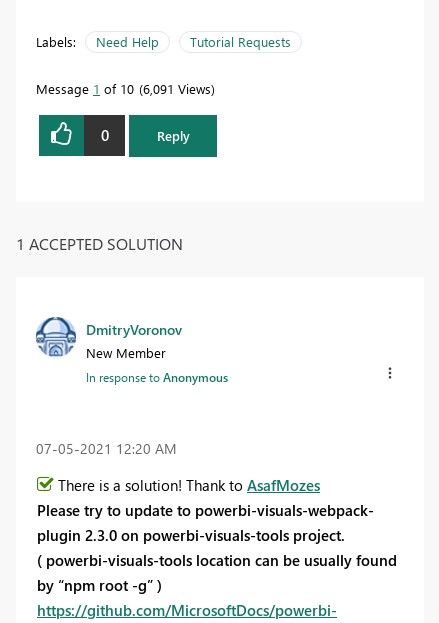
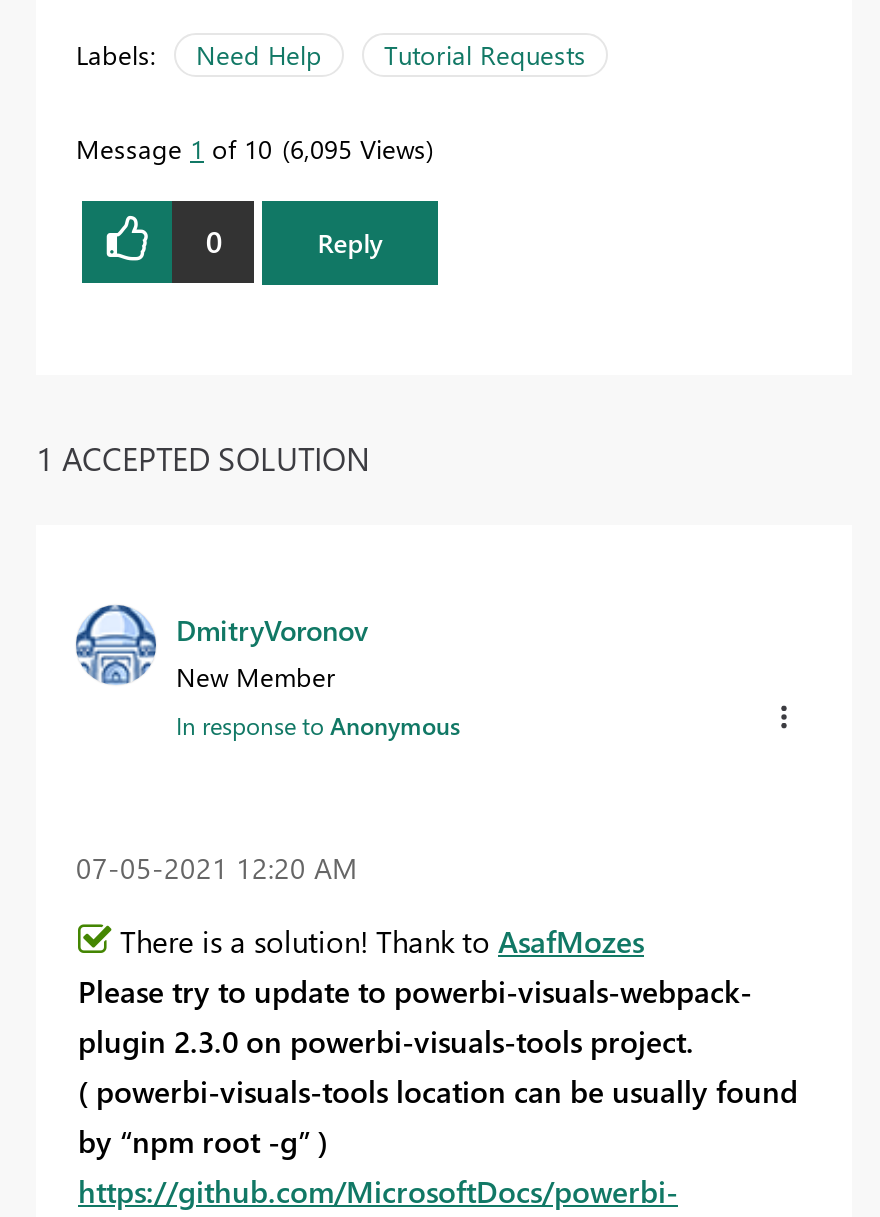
- Message 1 of 10 6,091 Views
+ Message 1 of 10 6,095 Views
